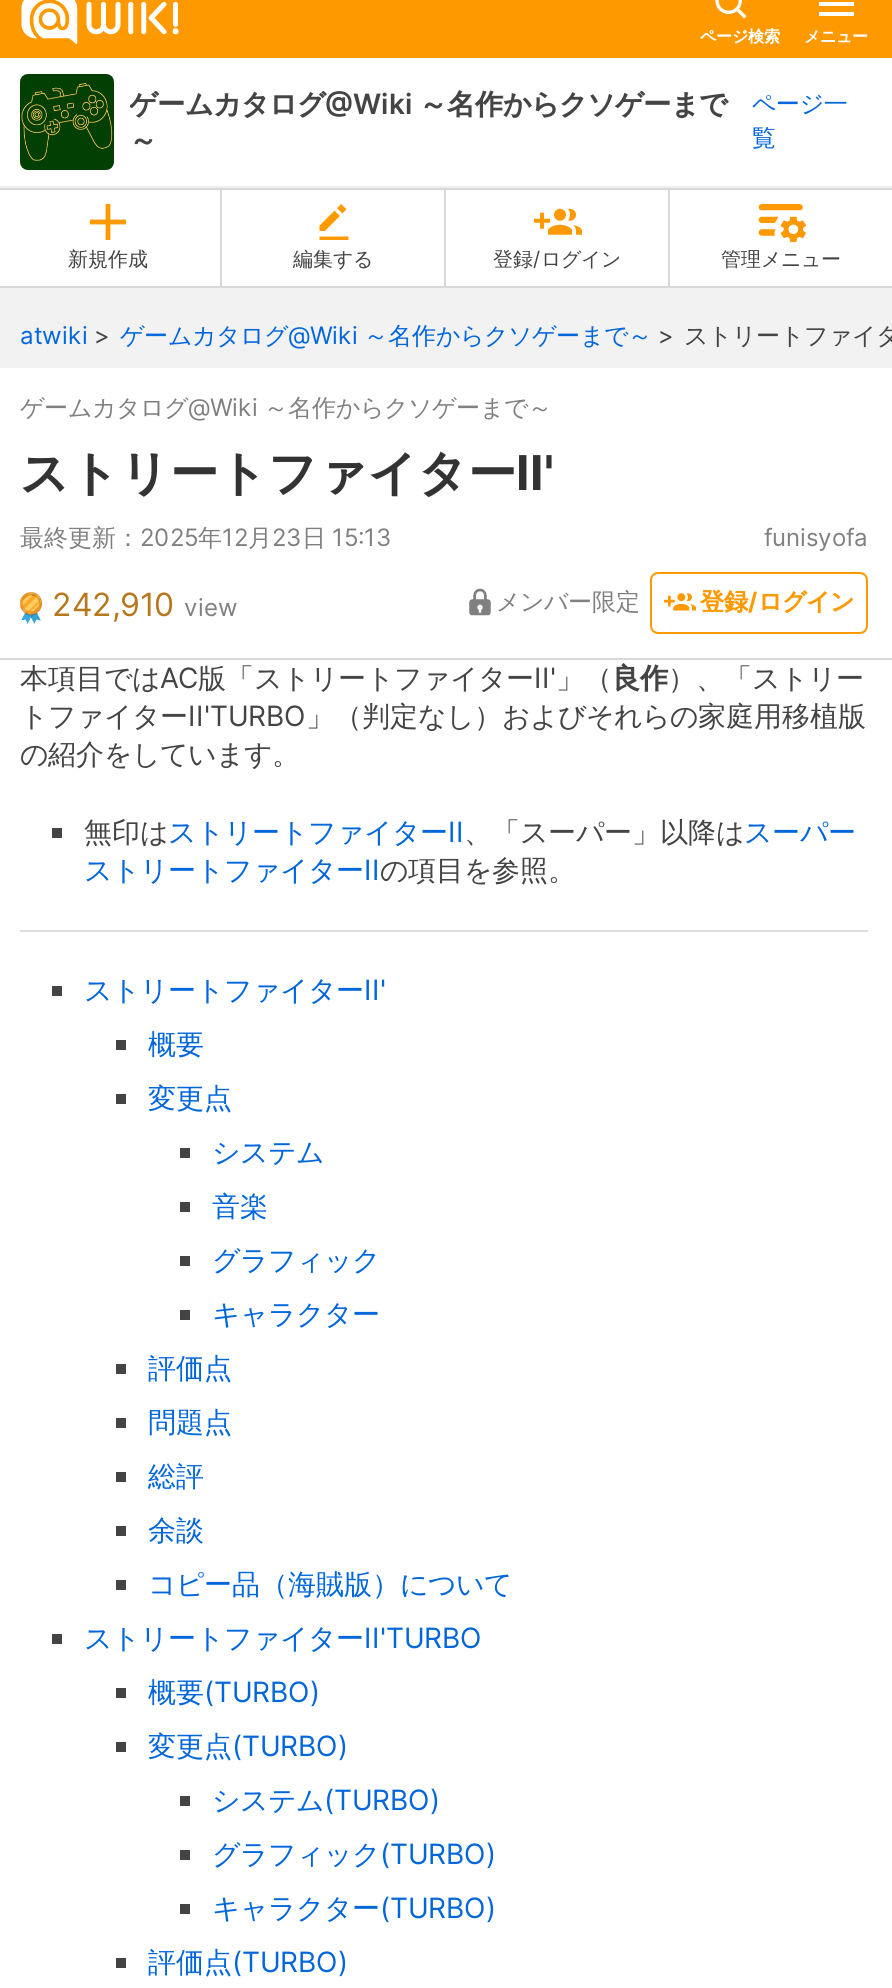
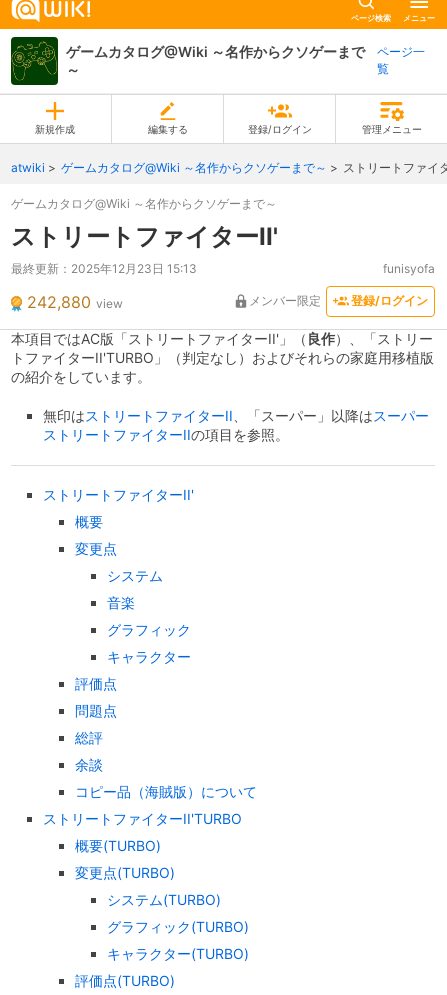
- 242,910 view
+ 242,880 view
